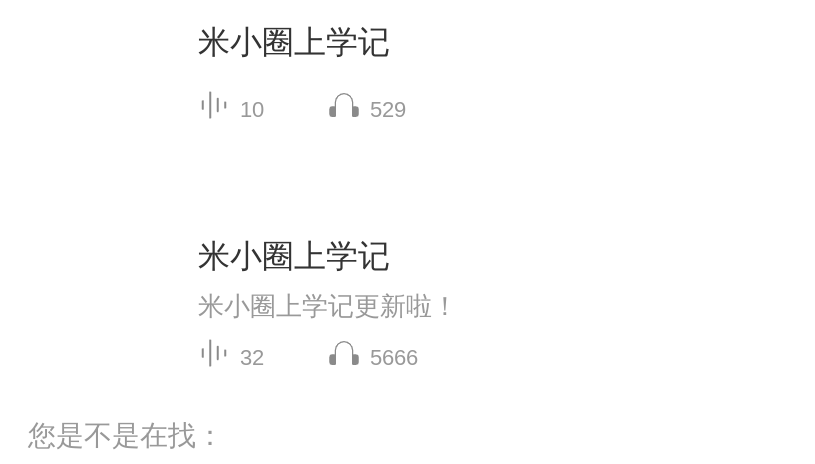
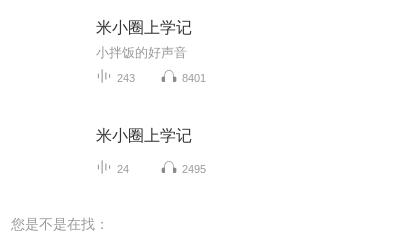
- 10
- 529
+ 小拌饭的好声音
+ 243
+ 8401

- 米小圈上学记更新啦！
- 32
- 5666
+ 24
+ 2495
